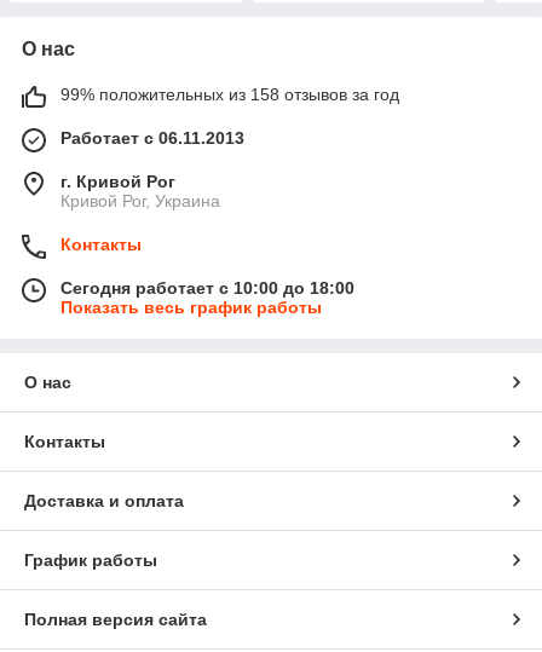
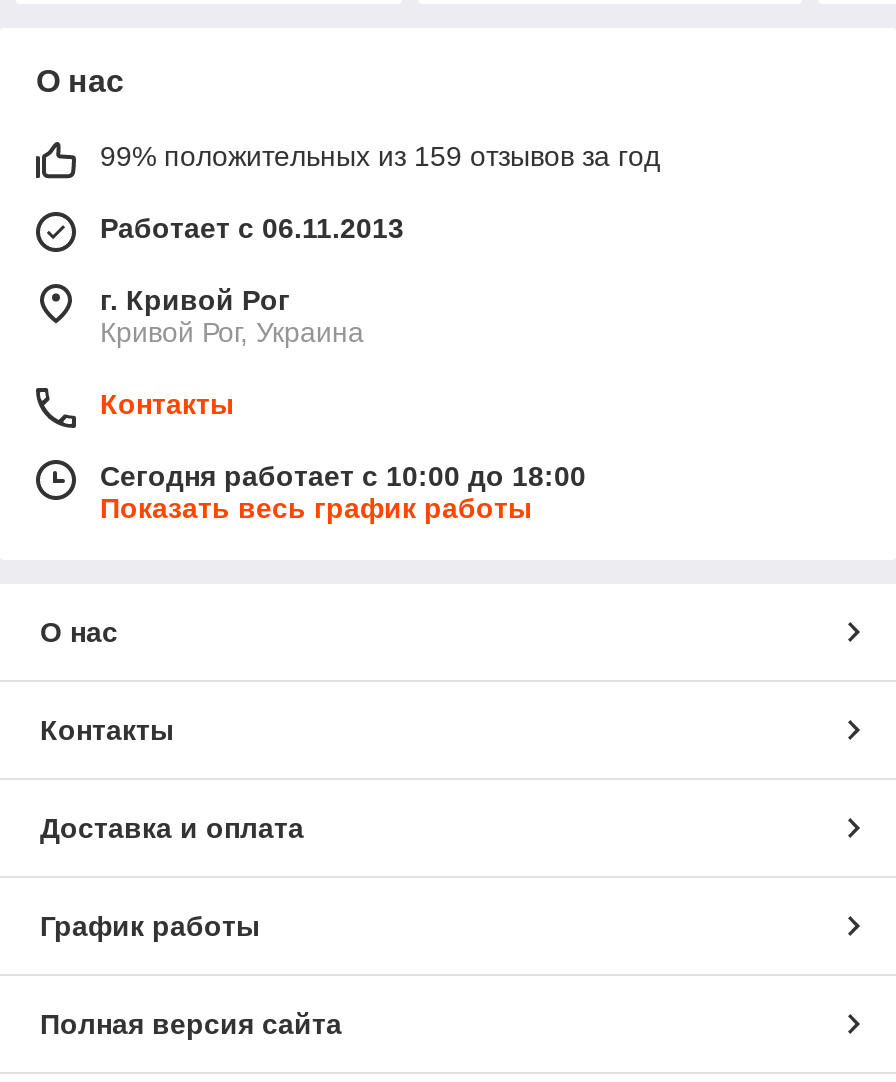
- 99% положительных из 158 отзывов за год
+ 99% положительных из 159 отзывов за год
